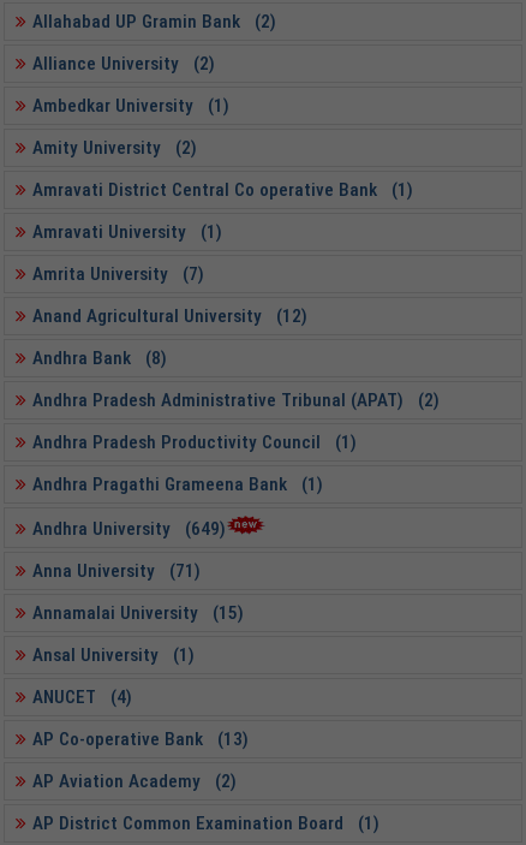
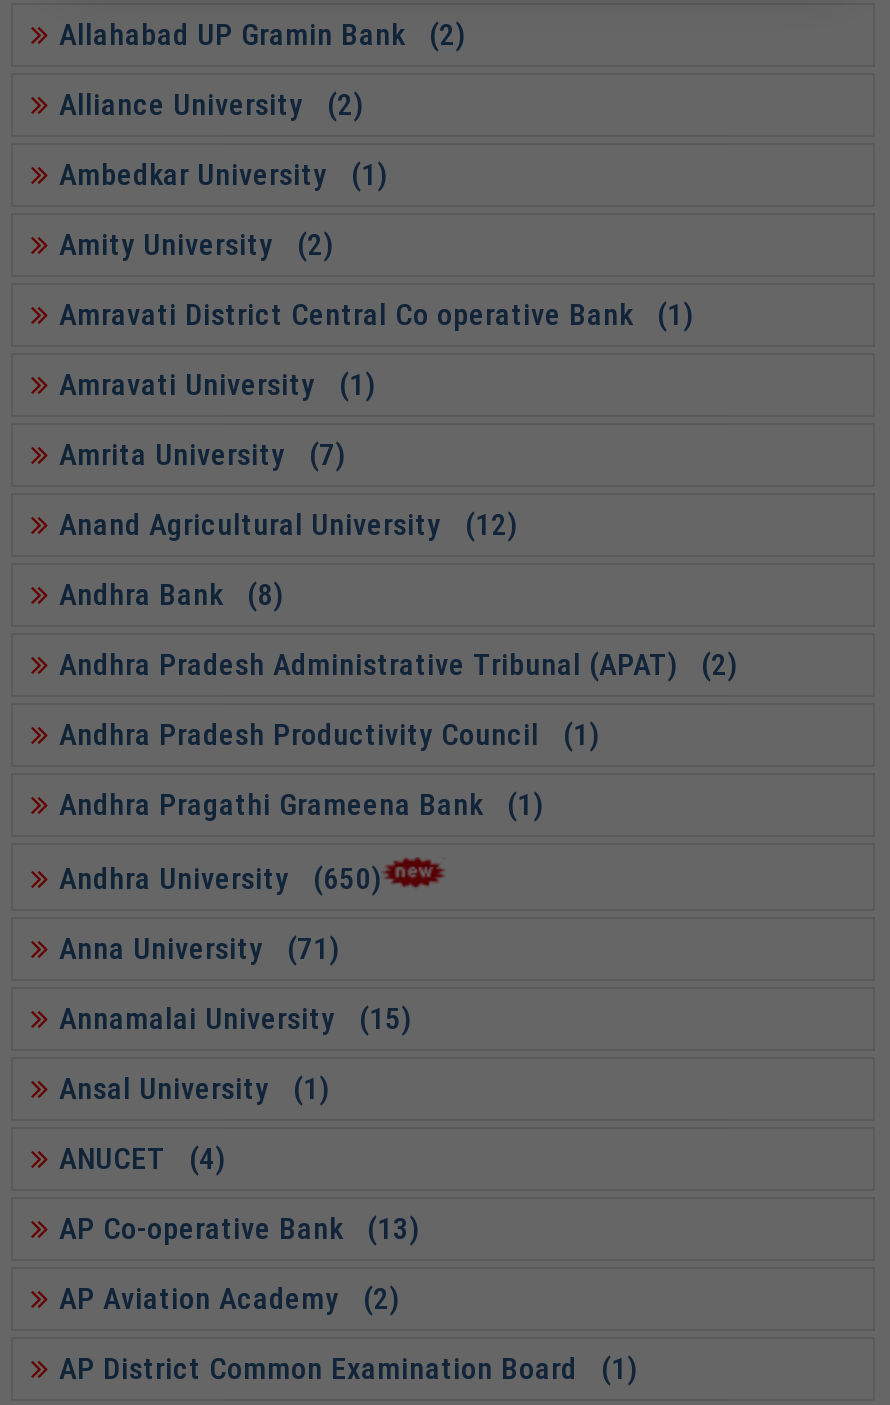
- Andhra University (649)
+ Andhra University (650)
